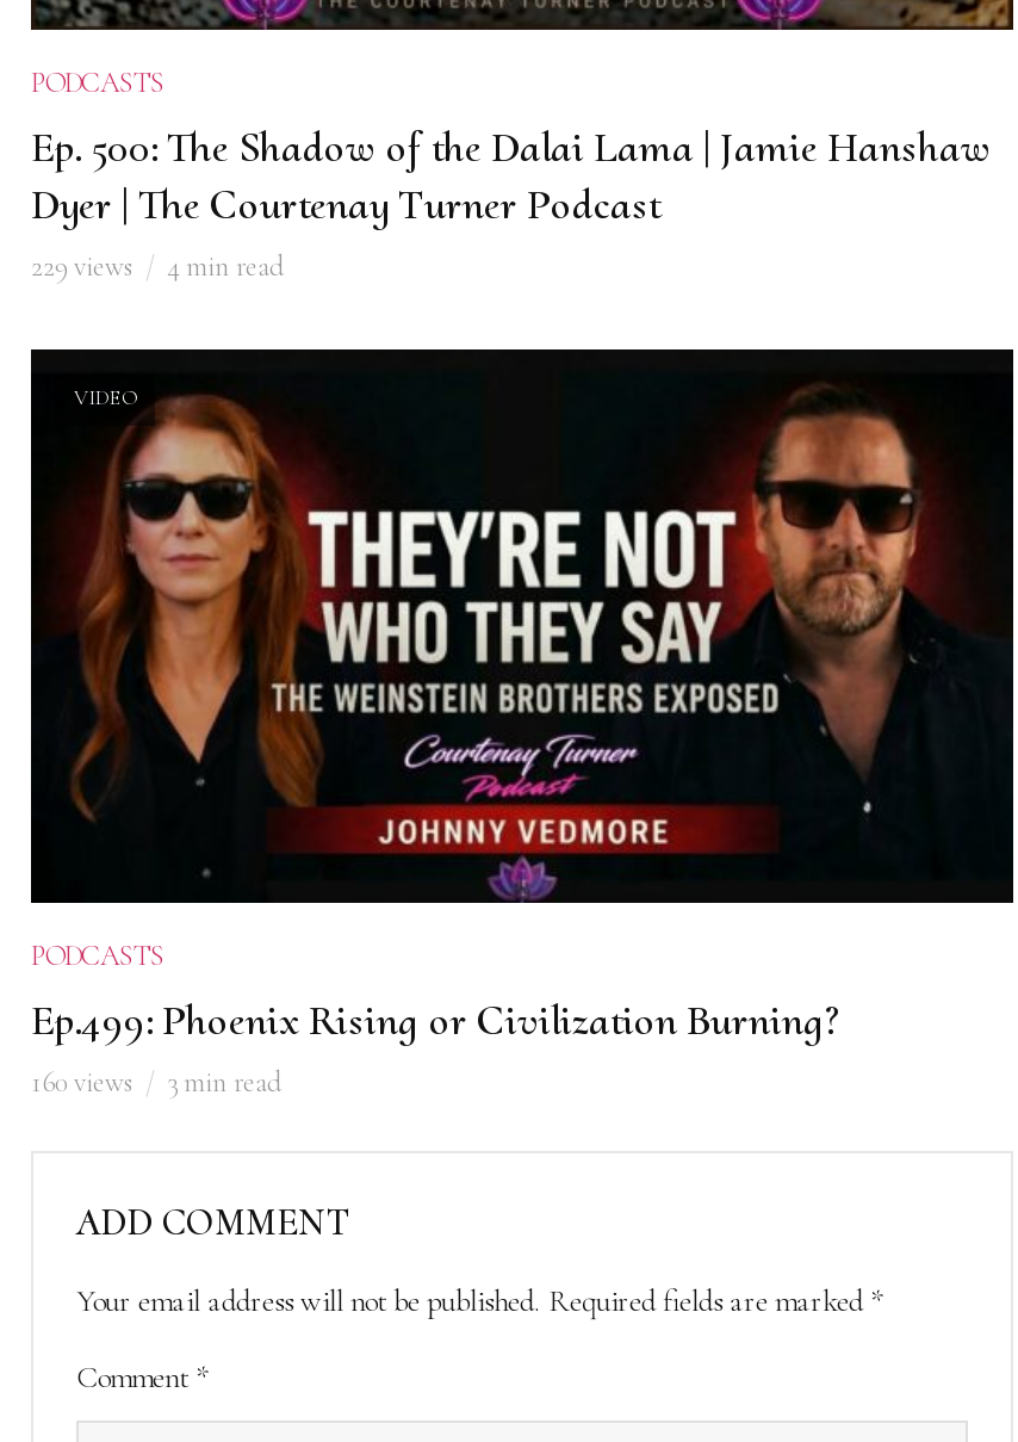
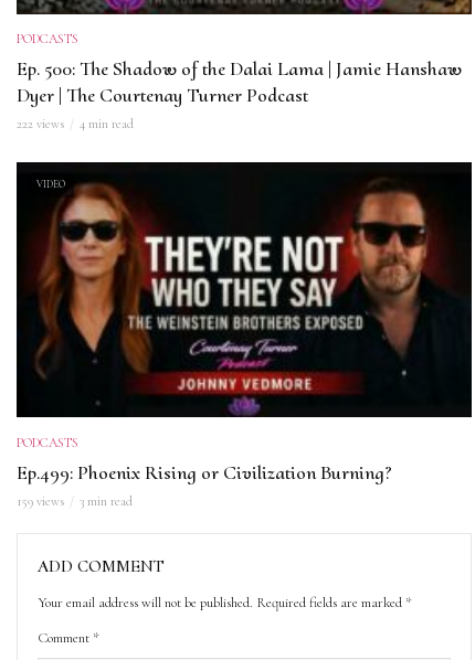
- 229 views 4 min read
+ 222 views 4 min read

- 160 views 3 min read
+ 159 views 3 min read
